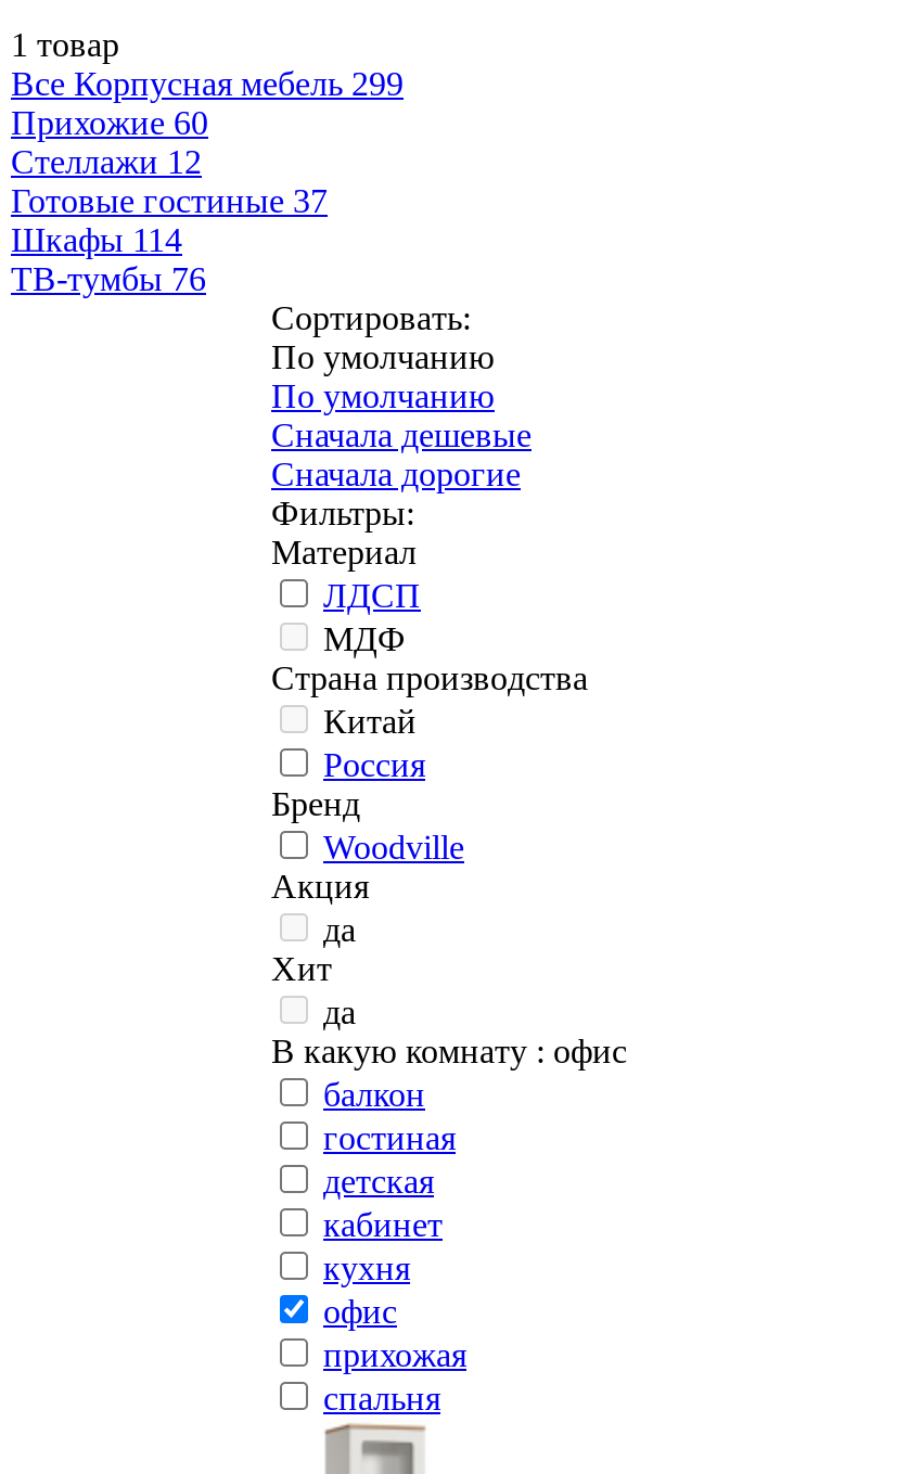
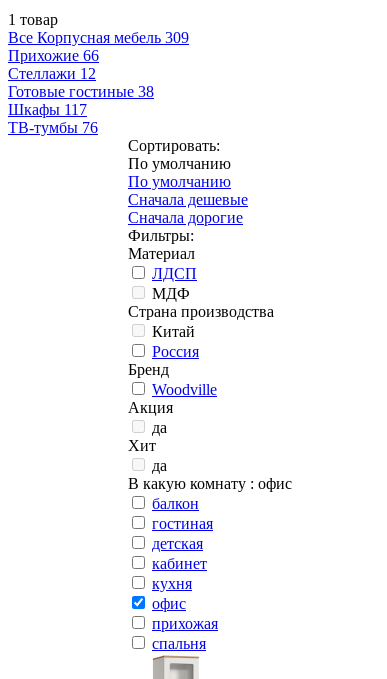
- Все Корпусная мебель 299
+ Все Корпусная мебель 309

- Прихожие 60
+ Прихожие 66

- Готовые гостиные 37
+ Готовые гостиные 38

- Шкафы 114
+ Шкафы 117
